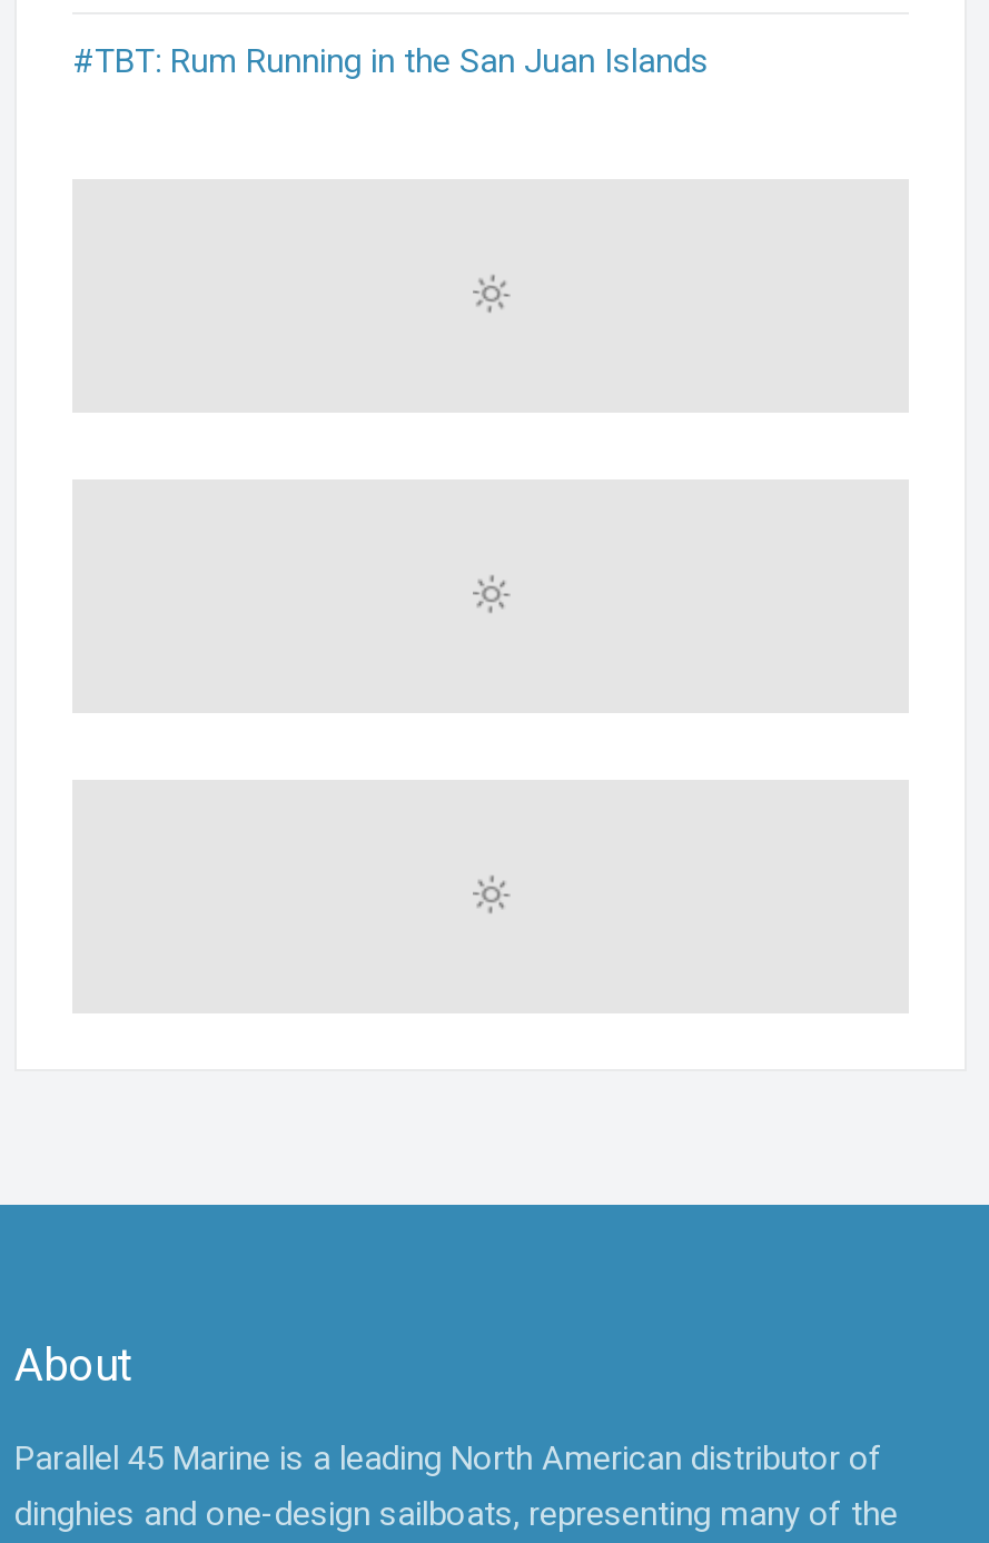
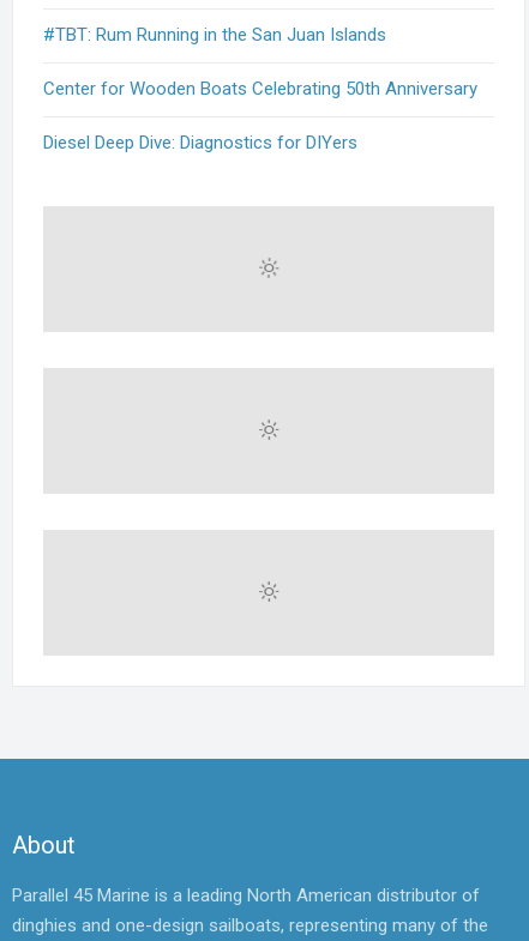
+ Center for Wooden Boats Celebrating 50th Anniversary
+ Diesel Deep Dive: Diagnostics for DIYers
